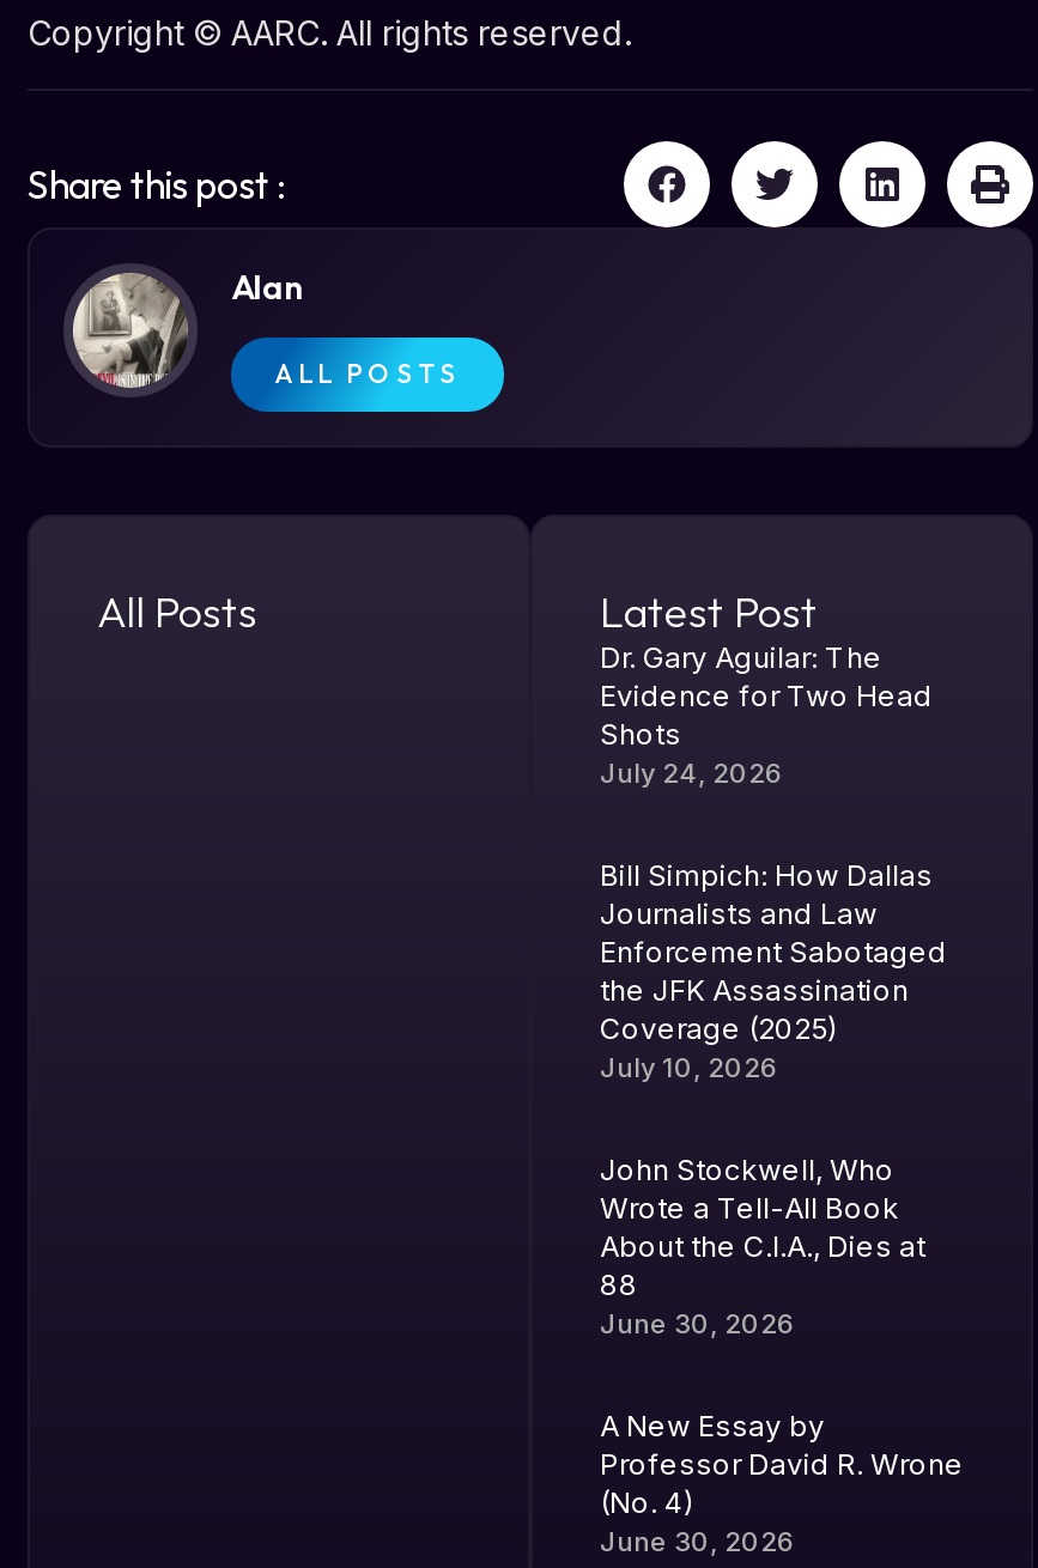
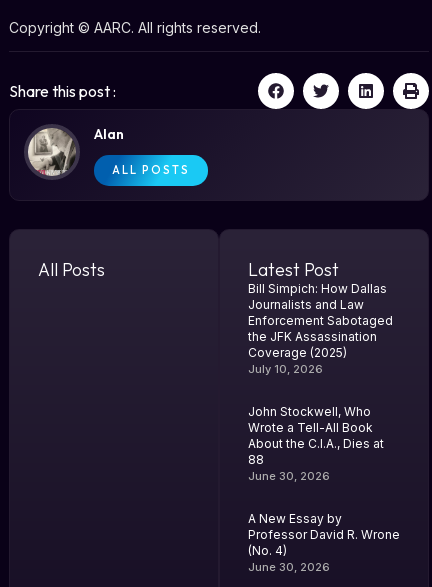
- Dr. Gary Aguilar: The
- Evidence for Two Head
- Shots
- July 24, 2026
